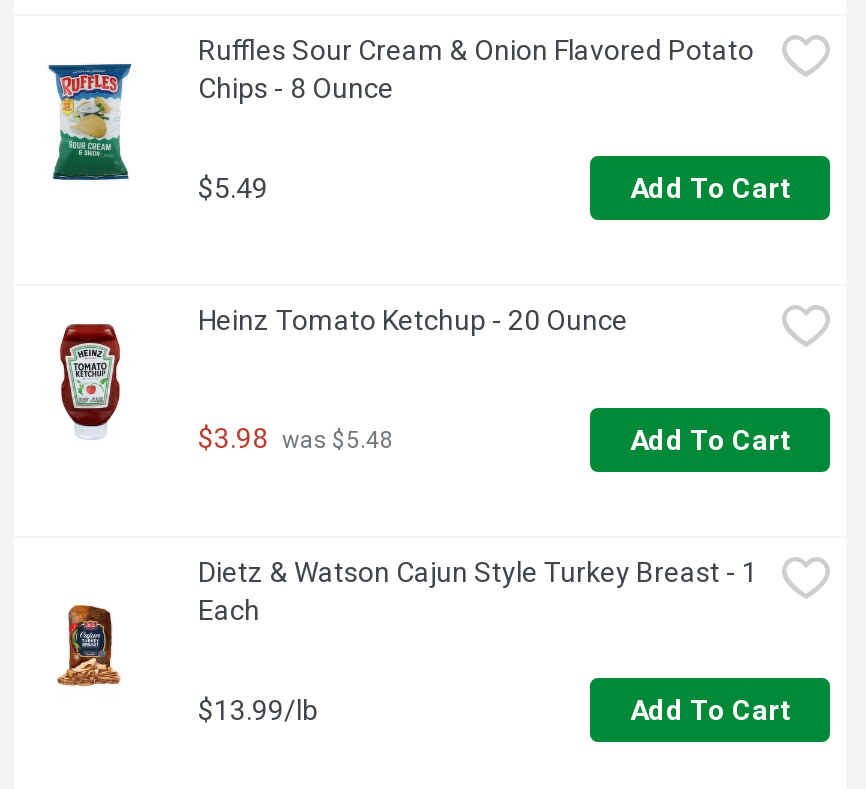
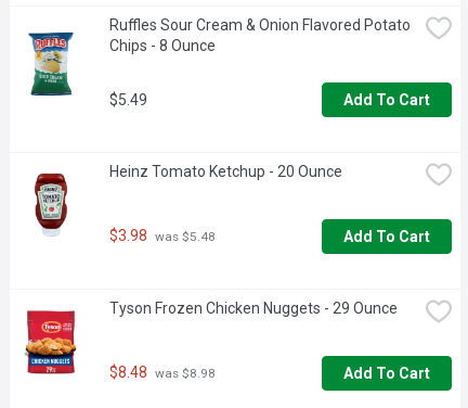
- [image]
- Dietz & Watson Cajun Style Turkey Breast - 1
- Each
+ [image]
+ Tyson Frozen Chicken Nuggets - 29 Ounce

- $13.99/lb
+ $8.48 was $8.98
